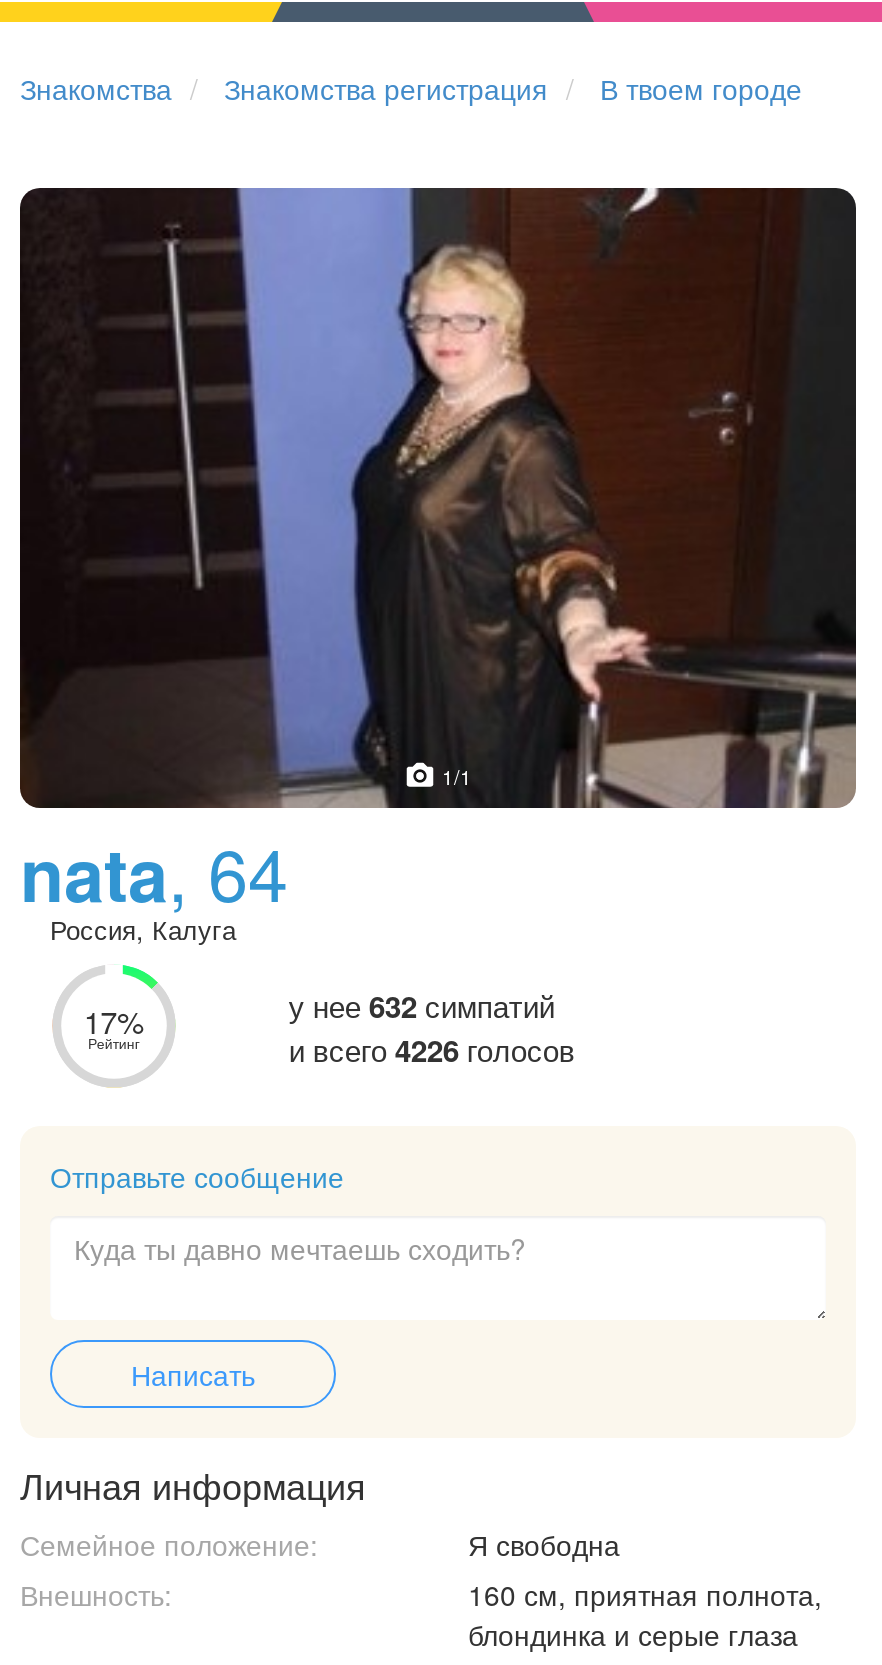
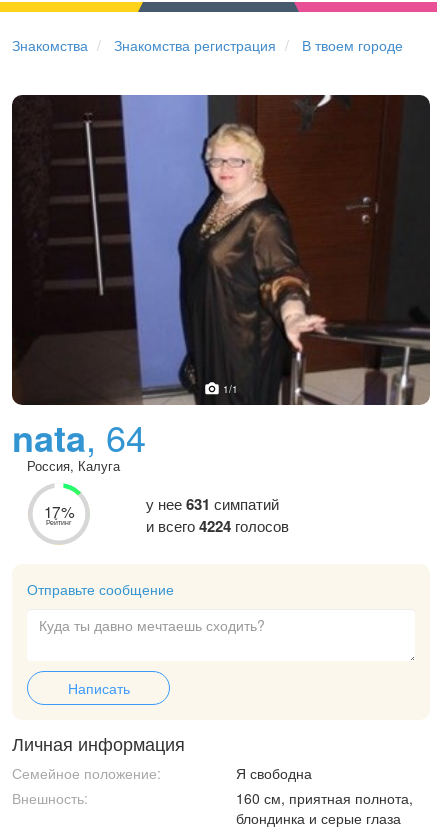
- у нее 632 симпатий
+ у нее 631 симпатий

- и всего 4226 голосов
+ и всего 4224 голосов
